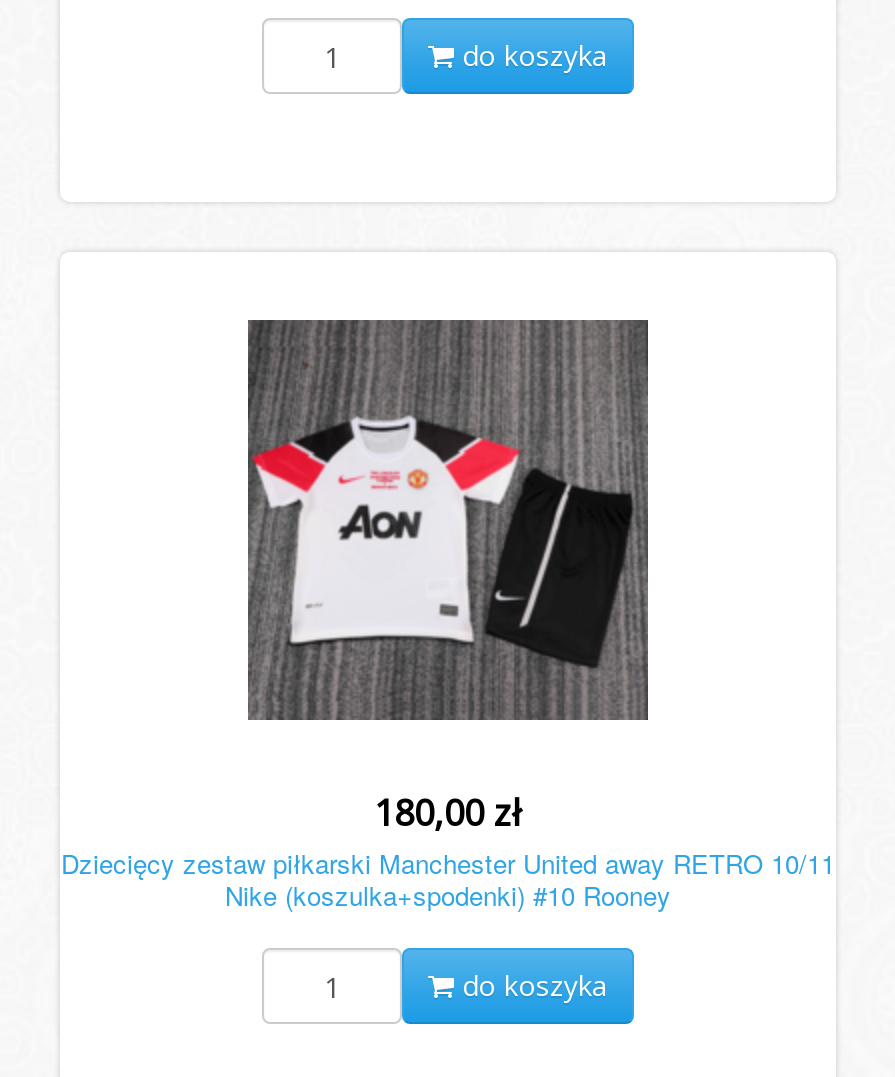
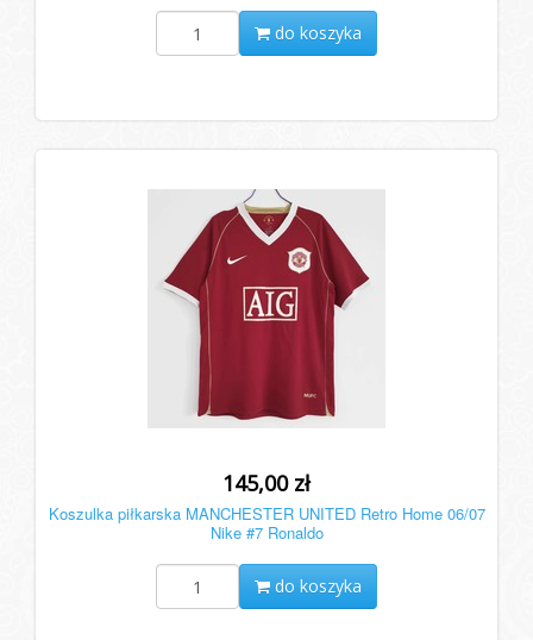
- [image]
- 180,00 zł
- Dziecięcy zestaw piłkarski Manchester United away RETRO 10/11
- Nike (koszulka+spodenki) #10 Rooney
+ [image]
+ 145,00 zł
+ Koszulka piłkarska MANCHESTER UNITED Retro Home 06/07
+ Nike #7 Ronaldo
